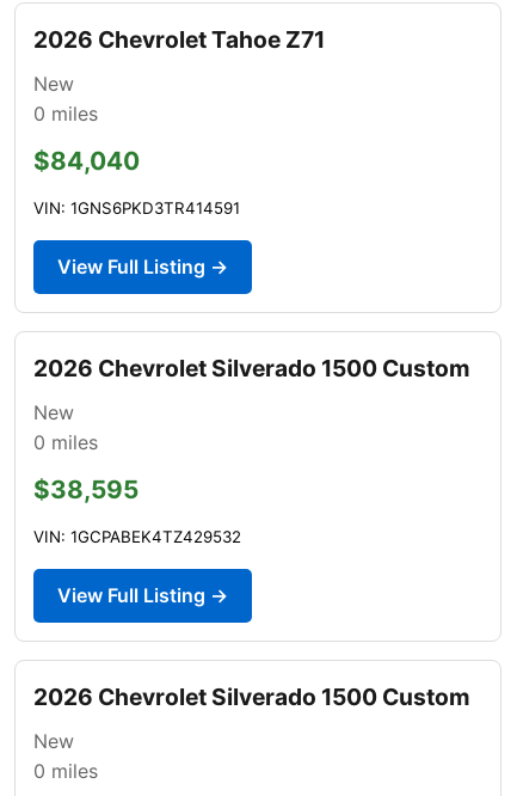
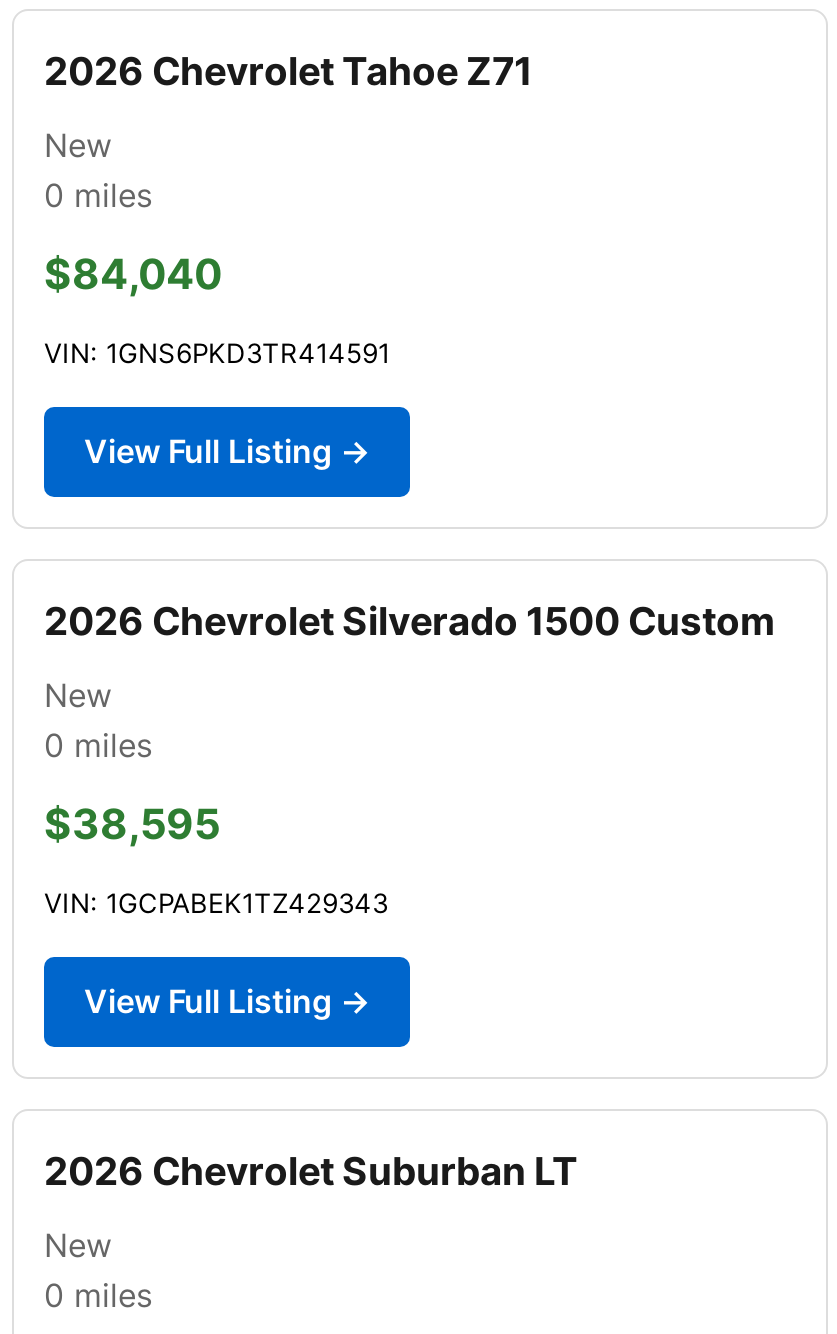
- VIN: 1GCPABEK4TZ429532
+ VIN: 1GCPABEK1TZ429343

- 2026 Chevrolet Silverado 1500 Custom
+ 2026 Chevrolet Suburban LT
